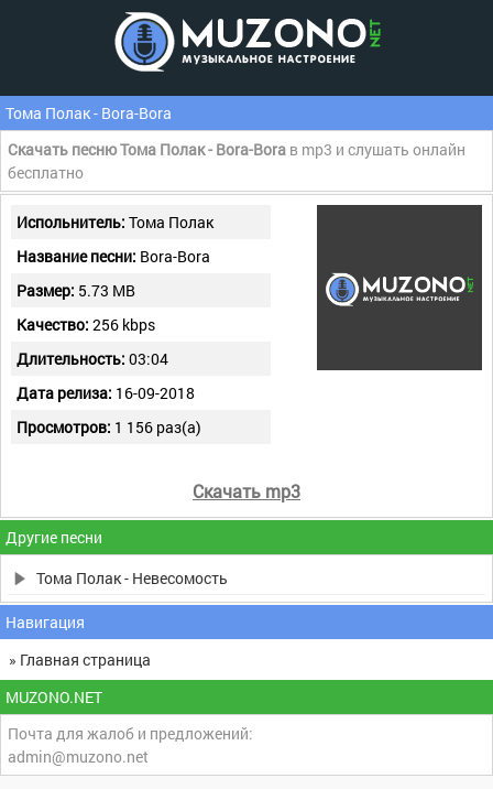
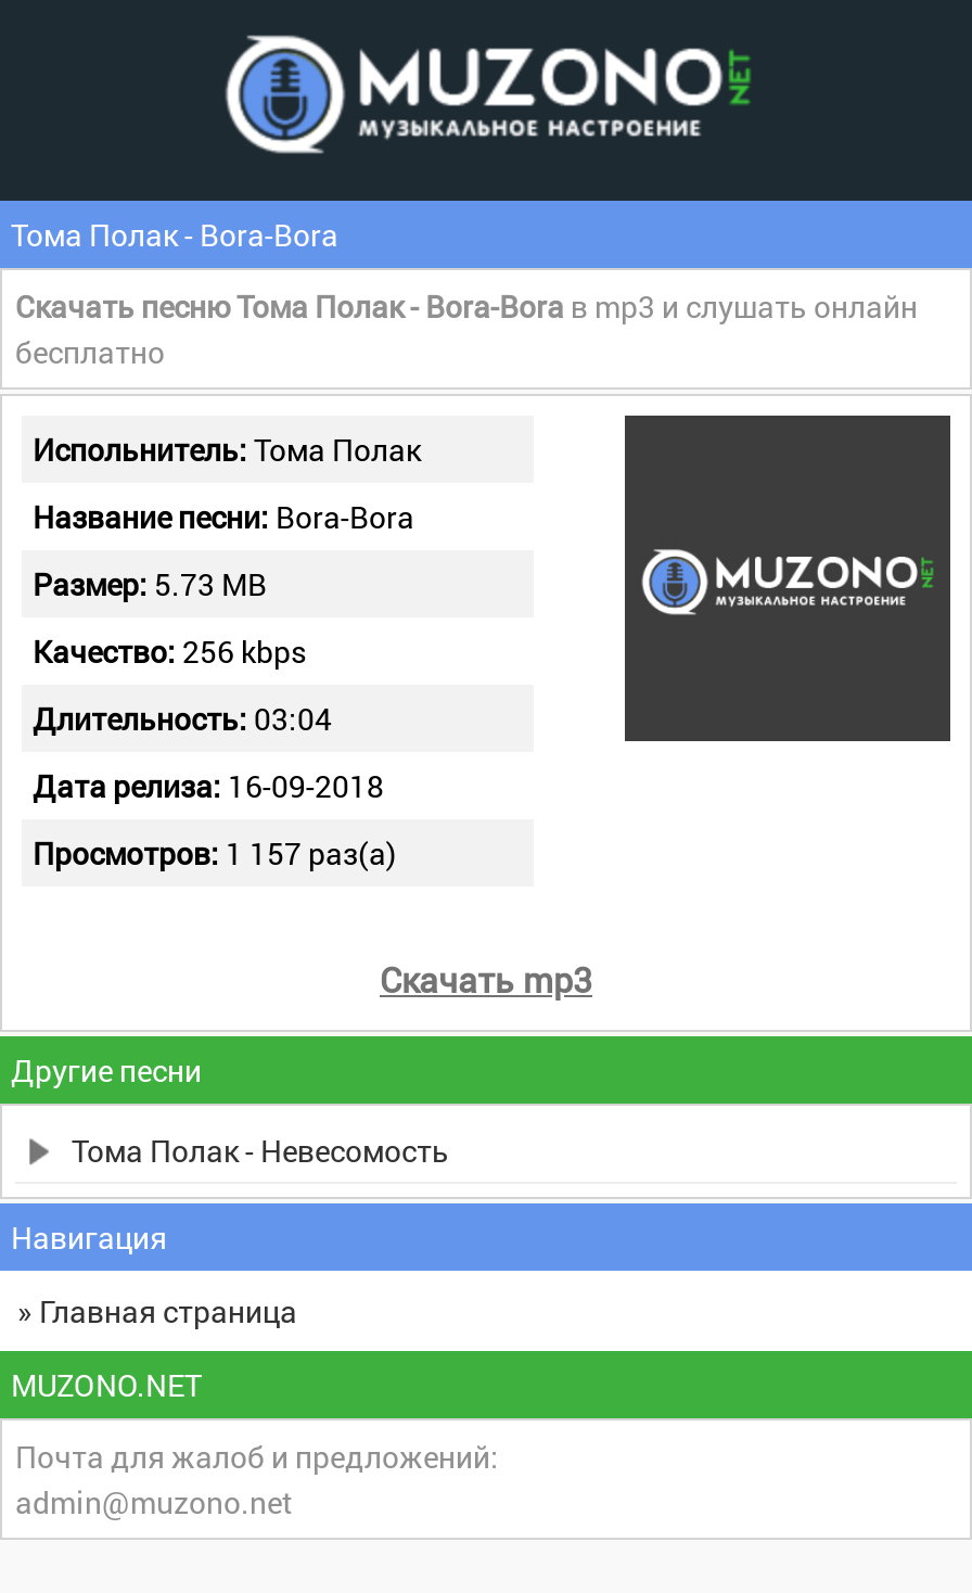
- Просмотров: 1 156 раз(а)
+ Просмотров: 1 157 раз(а)
